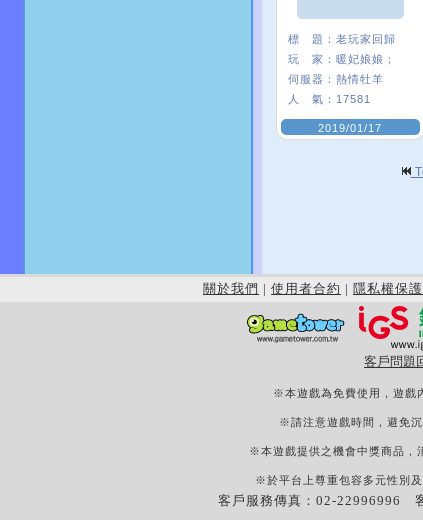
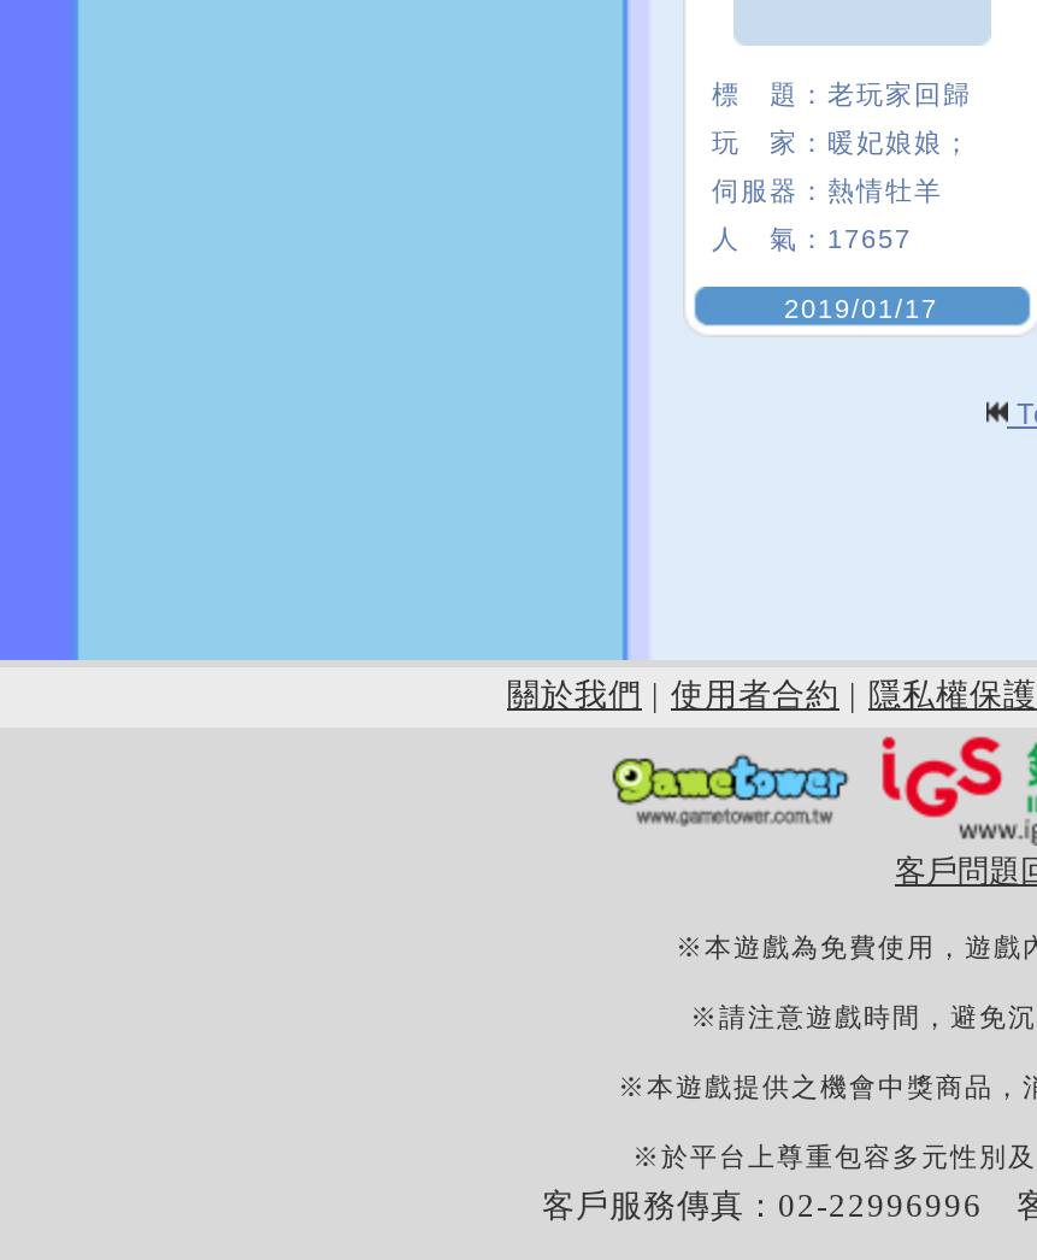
- 人 氣：17581
+ 人 氣：17657
